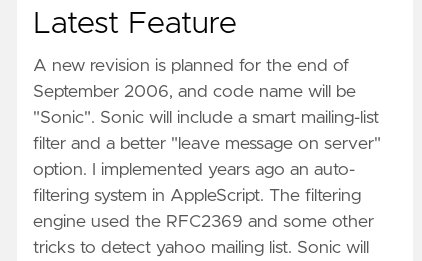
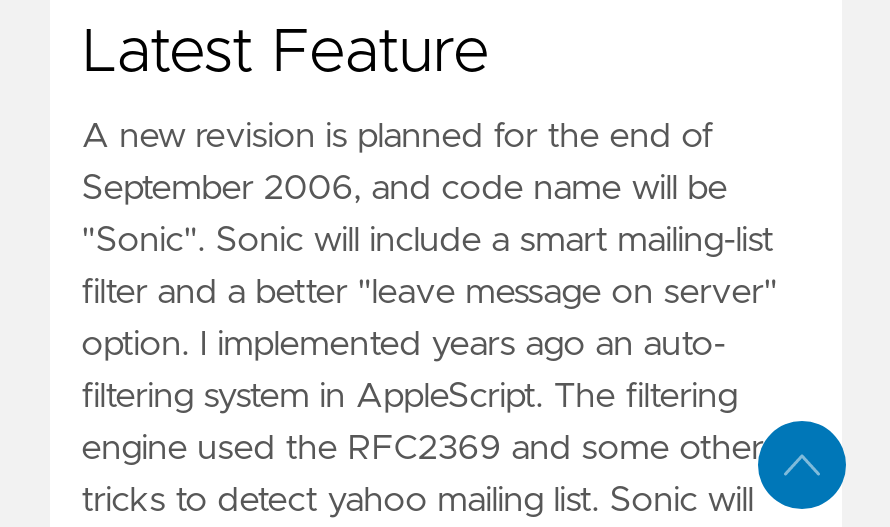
+ [image]
